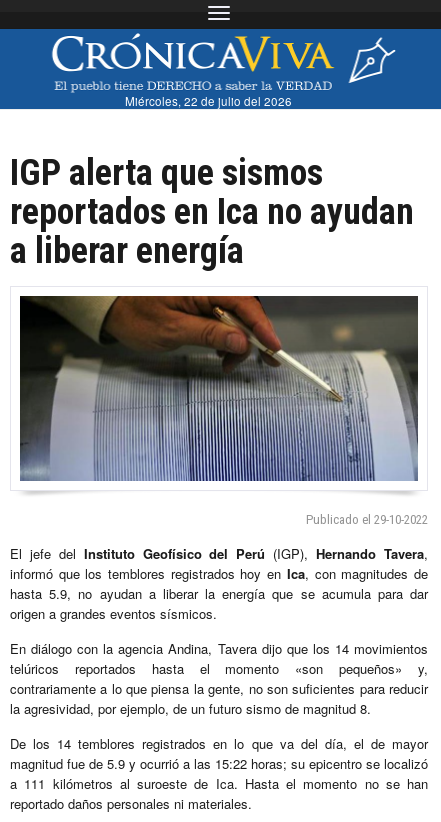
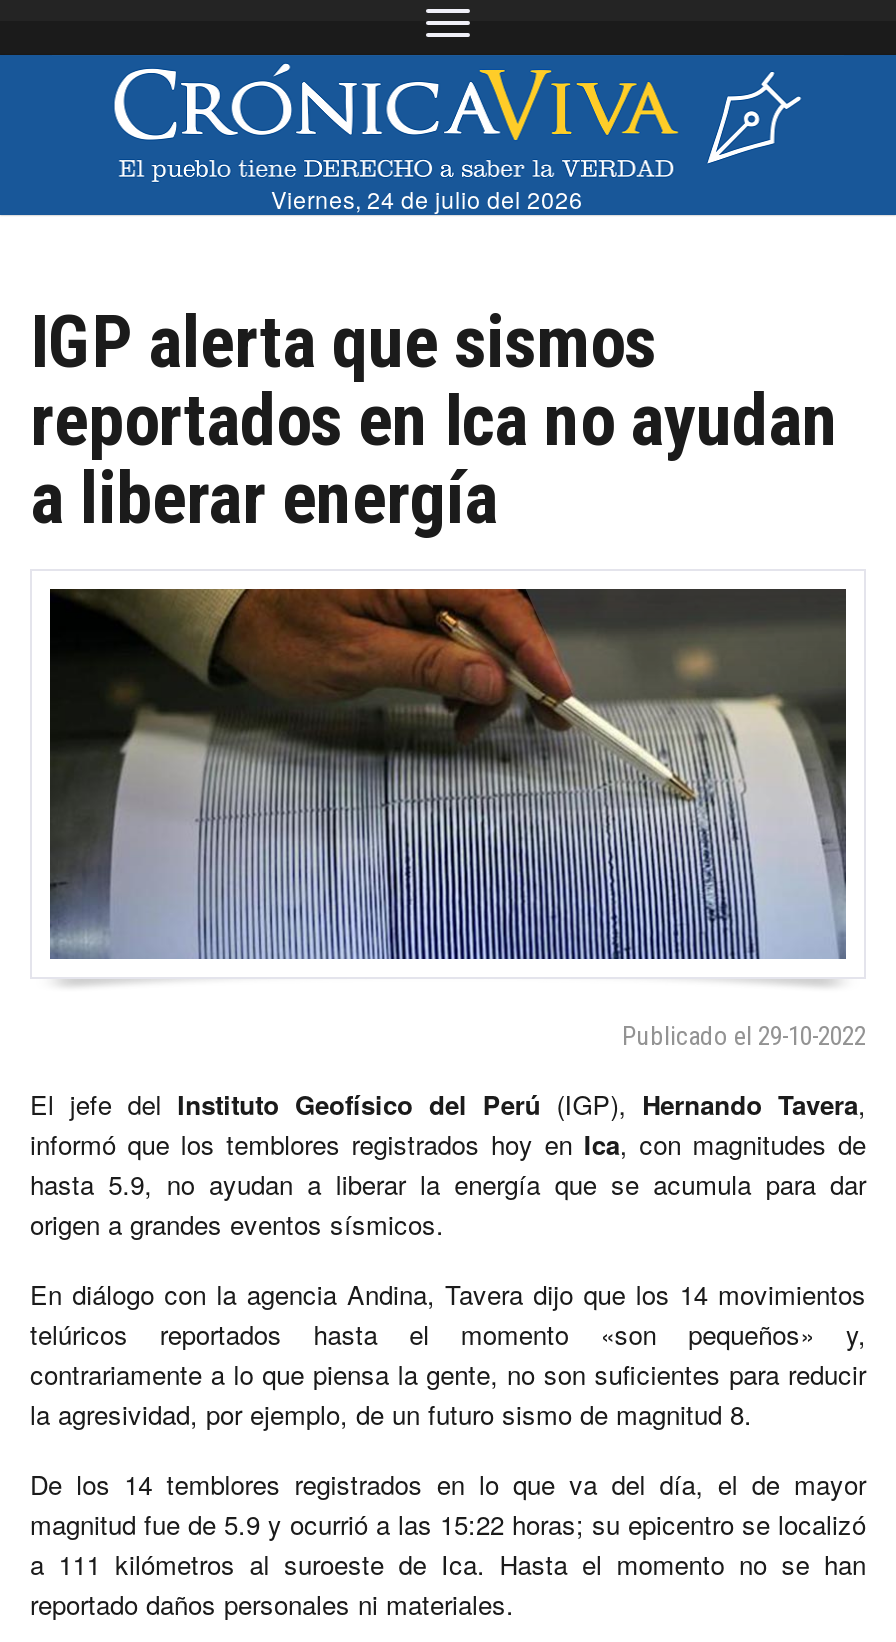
- Miércoles, 22 de julio del 2026
+ Viernes, 24 de julio del 2026
